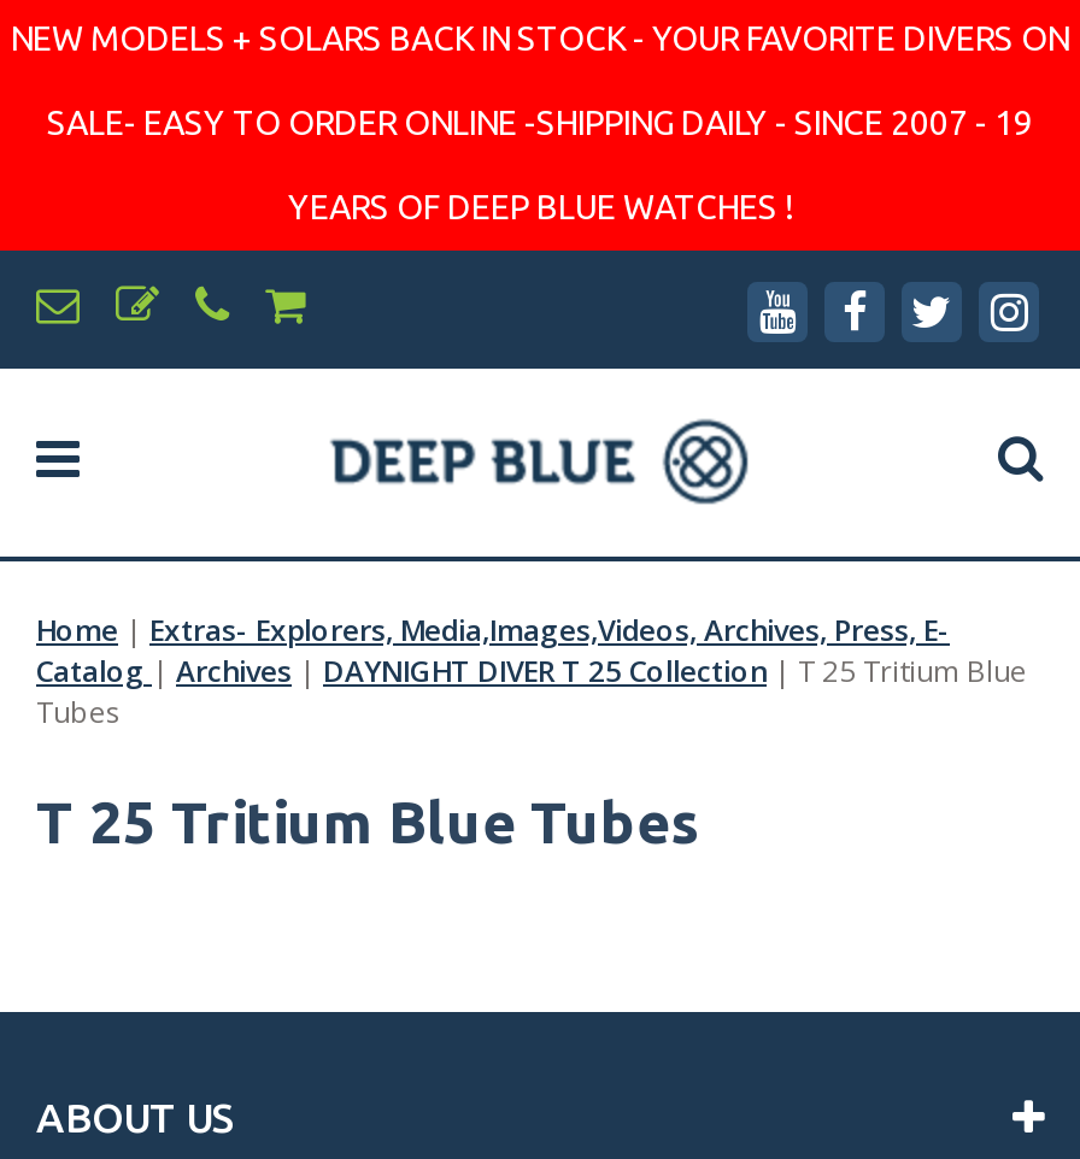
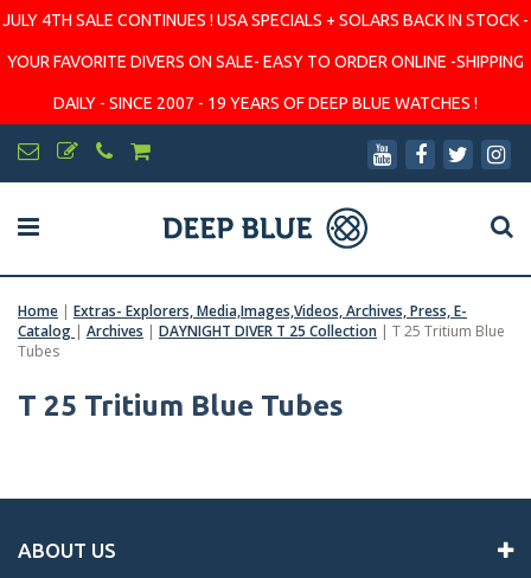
- NEW MODELS + SOLARS BACK IN STOCK - YOUR FAVORITE DIVERS ON
+ JULY 4TH SALE CONTINUES ! USA SPECIALS + SOLARS BACK IN STOCK -

- SALE- EASY TO ORDER ONLINE -SHIPPING DAILY - SINCE 2007 - 19
+ YOUR FAVORITE DIVERS ON SALE- EASY TO ORDER ONLINE -SHIPPING

- YEARS OF DEEP BLUE WATCHES !
+ DAILY - SINCE 2007 - 19 YEARS OF DEEP BLUE WATCHES !
